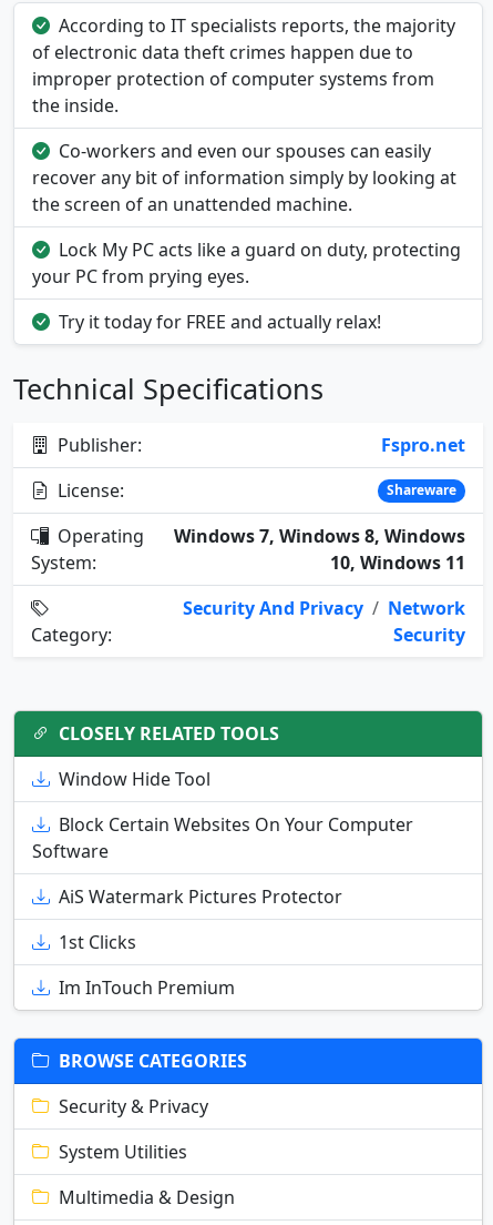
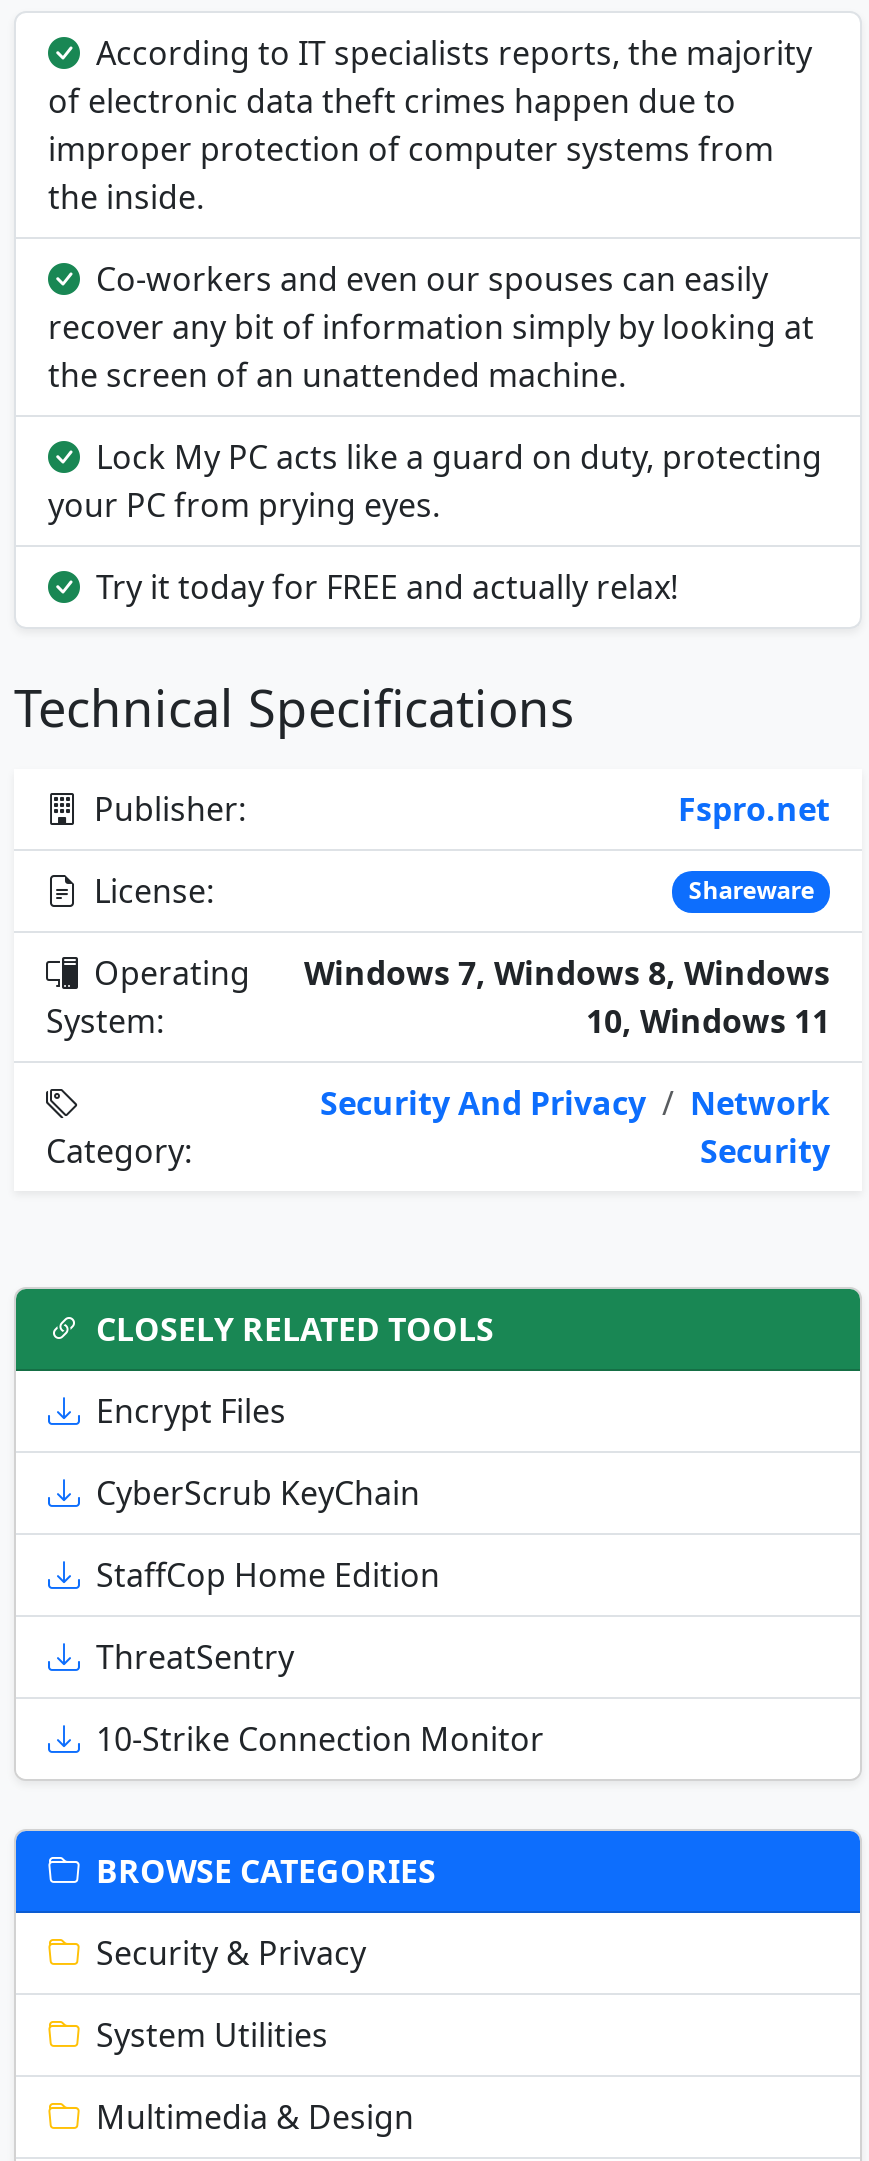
- Window Hide Tool
+ Encrypt Files

- Block Certain Websites On Your Computer
- Software
+ CyberScrub KeyChain

- AiS Watermark Pictures Protector
+ StaffCop Home Edition

- 1st Clicks
+ ThreatSentry

- Im InTouch Premium
+ 10-Strike Connection Monitor
